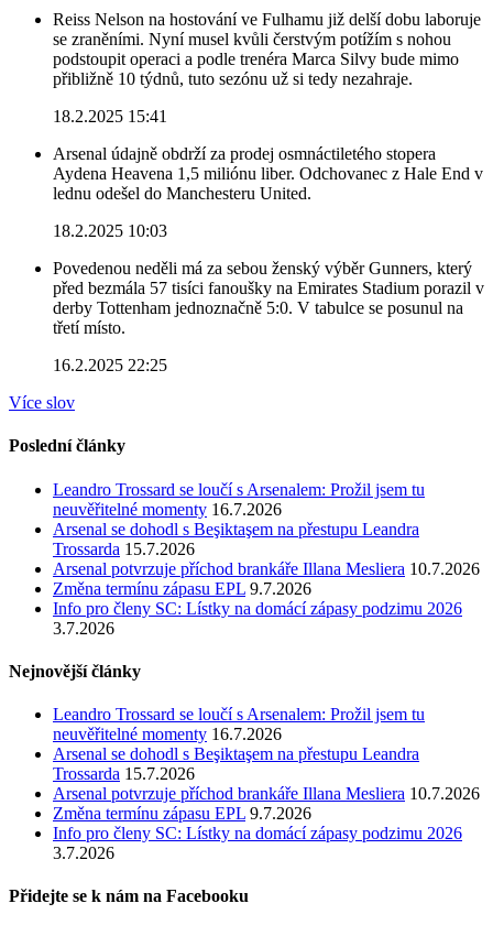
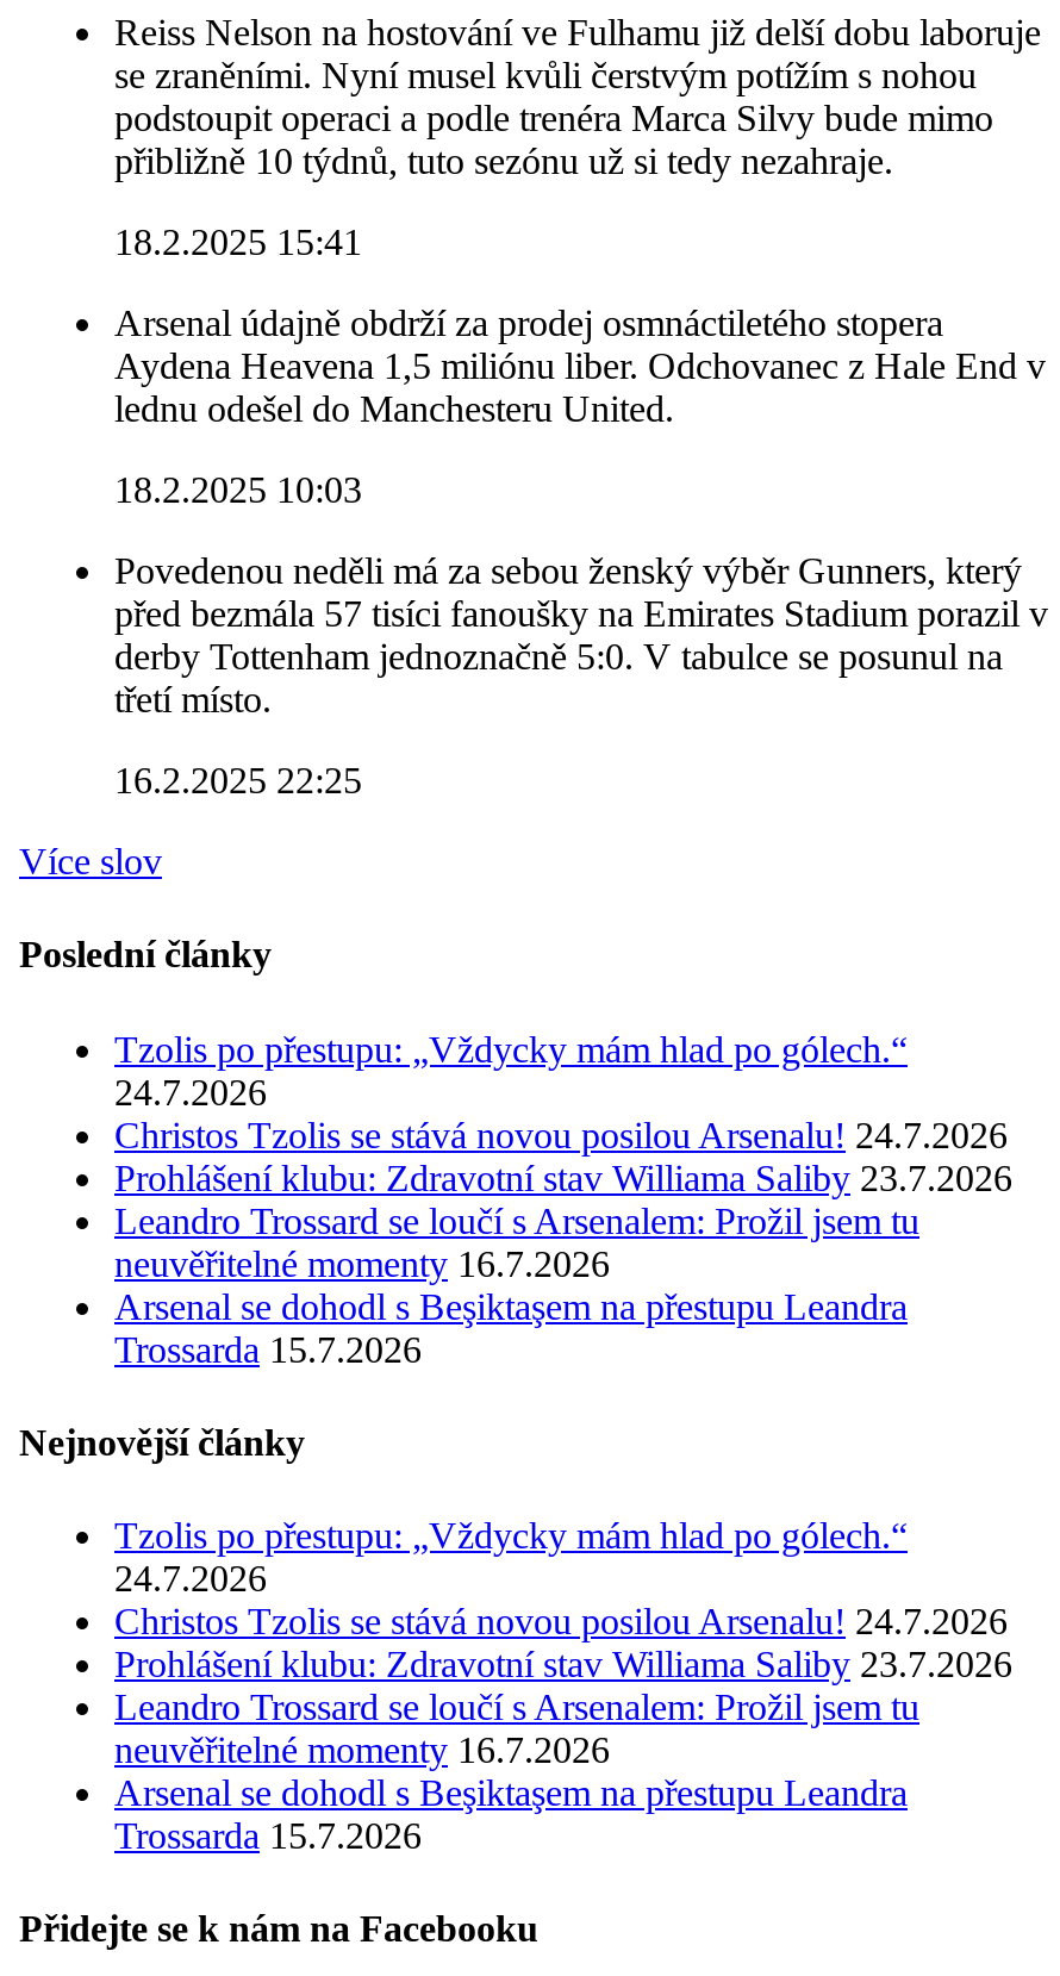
+ Tzolis po přestupu: „Vždycky mám hlad po gólech.“
+ 24.7.2026
+ Christos Tzolis se stává novou posilou Arsenalu! 24.7.2026
+ Prohlášení klubu: Zdravotní stav Williama Saliby 23.7.2026

moved down: Leandro Trossard se loučí s Arsenalem: Prožil jsem tu | neuvěřitelné momenty 16.7.2026 | Arsenal se dohodl s Beşiktaşem na přestupu Leandra | Trossarda 15.7.2026

- Arsenal potvrzuje příchod brankáře Illana Mesliera 10.7.2026
- Změna termínu zápasu EPL 9.7.2026
- Info pro členy SC: Lístky na domácí zápasy podzimu 2026
- 3.7.2026

+ Tzolis po přestupu: „Vždycky mám hlad po gólech.“
+ 24.7.2026
+ Christos Tzolis se stává novou posilou Arsenalu! 24.7.2026
+ Prohlášení klubu: Zdravotní stav Williama Saliby 23.7.2026

moved down: Leandro Trossard se loučí s Arsenalem: Prožil jsem tu | neuvěřitelné momenty 16.7.2026 | Arsenal se dohodl s Beşiktaşem na přestupu Leandra | Trossarda 15.7.2026

- Arsenal potvrzuje příchod brankáře Illana Mesliera 10.7.2026
- Změna termínu zápasu EPL 9.7.2026
- Info pro členy SC: Lístky na domácí zápasy podzimu 2026
- 3.7.2026
